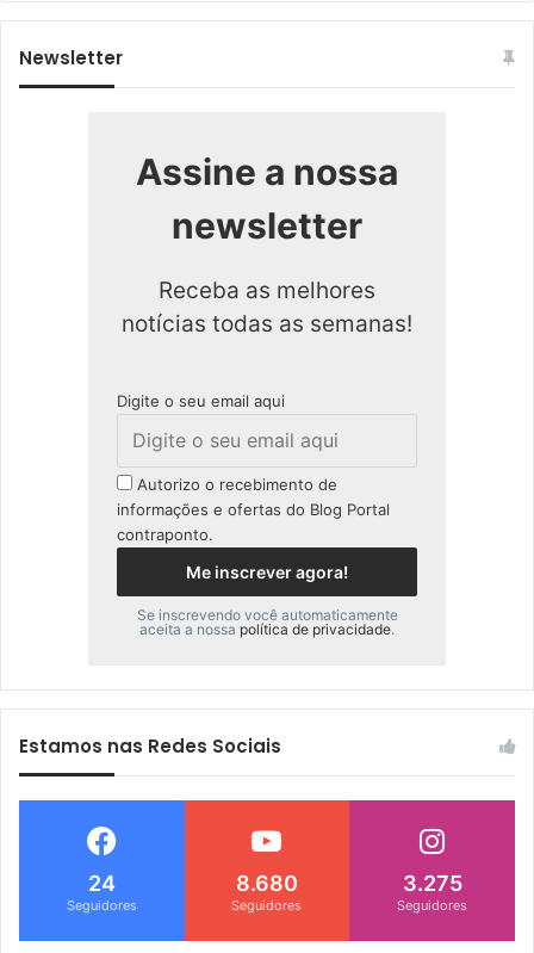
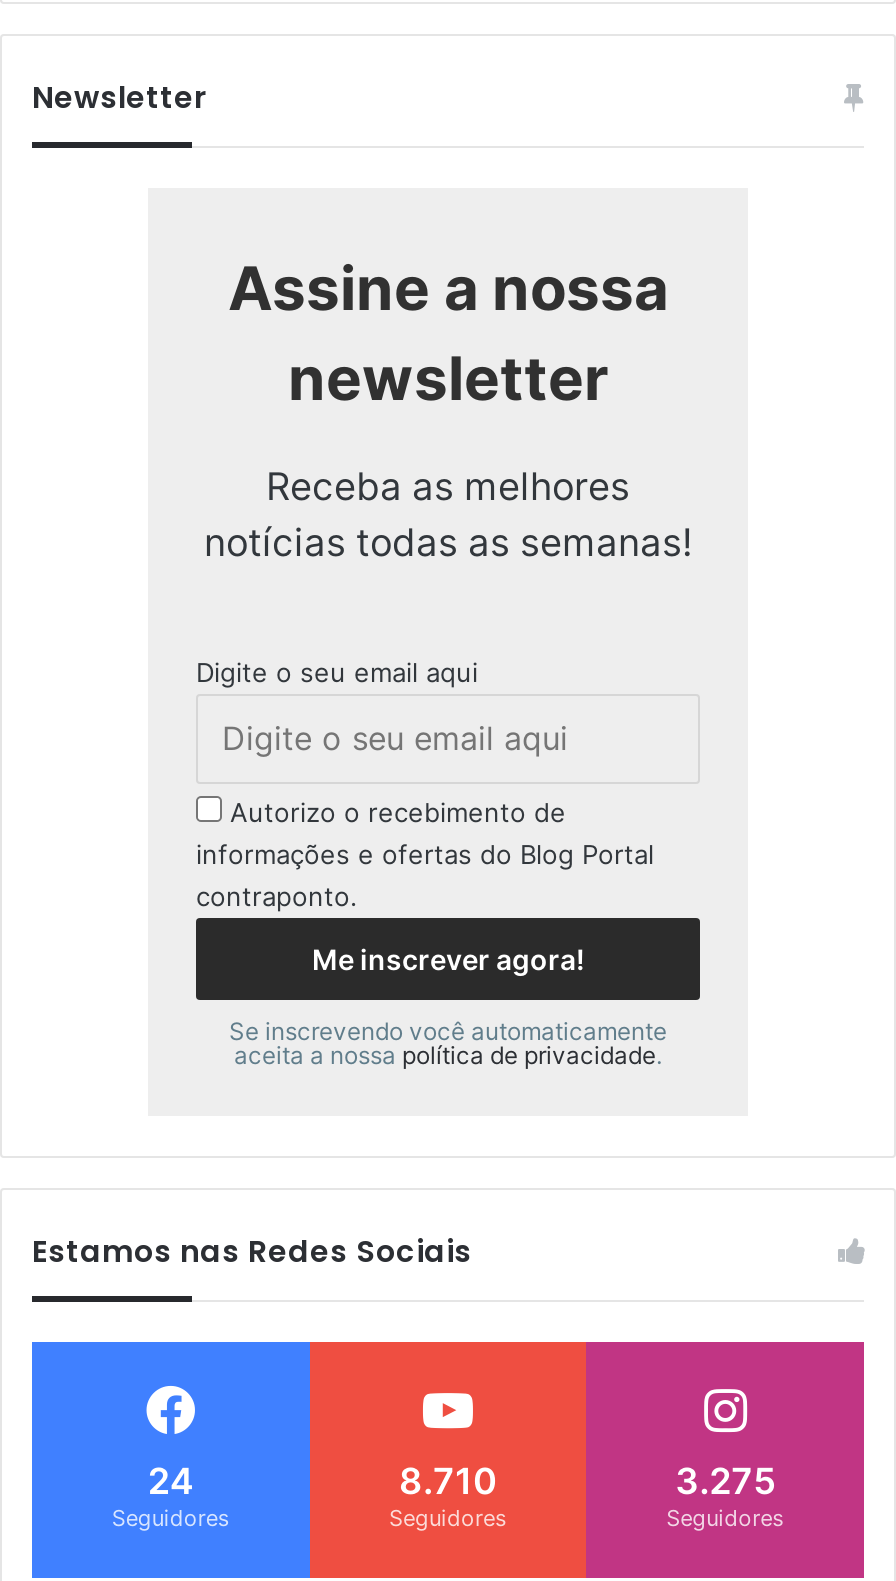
- 8.680
+ 8.710
